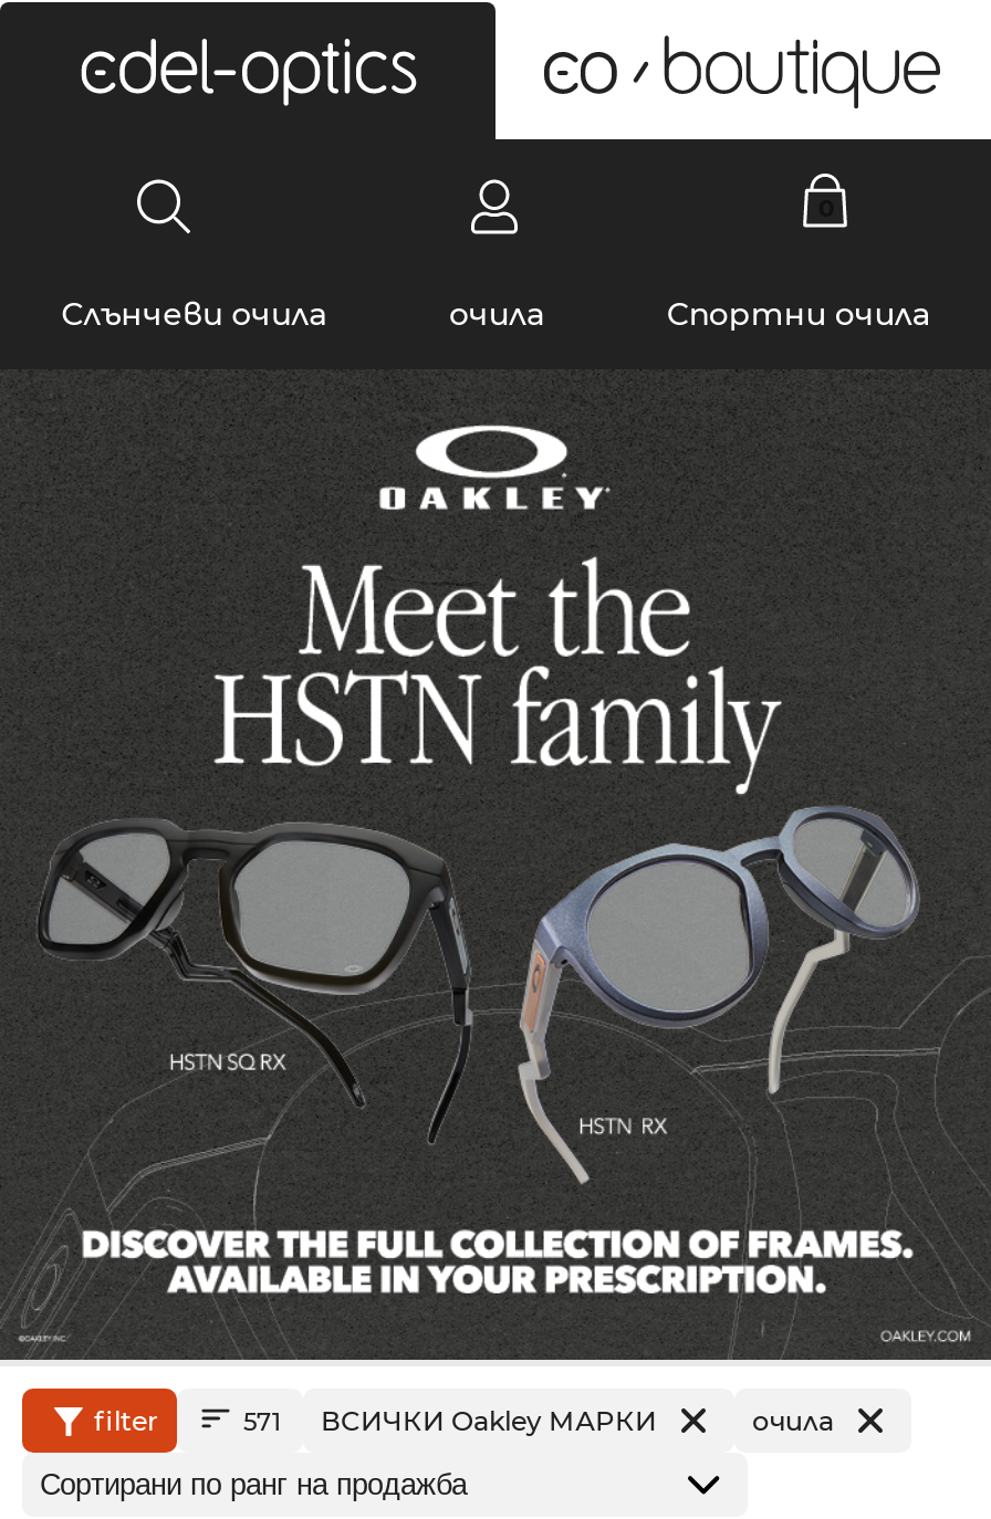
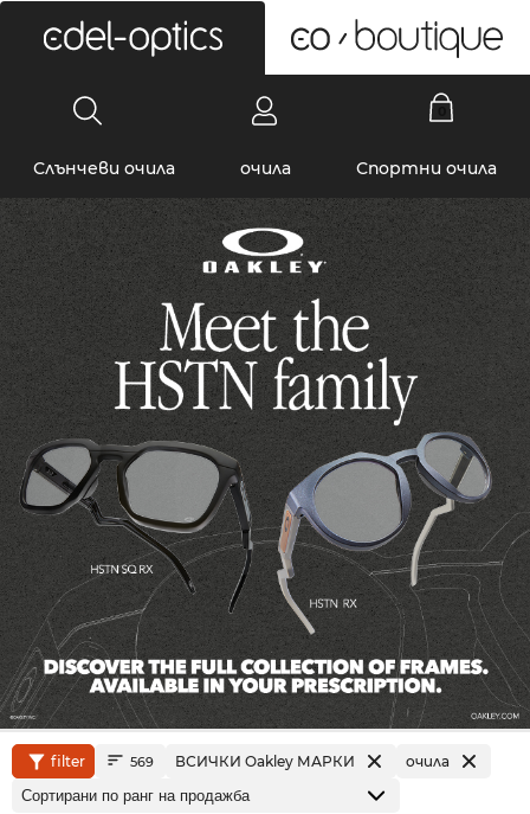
- 571 ВСИЧКИ Oakley МАРКИ
+ 569 ВСИЧКИ Oakley МАРКИ
